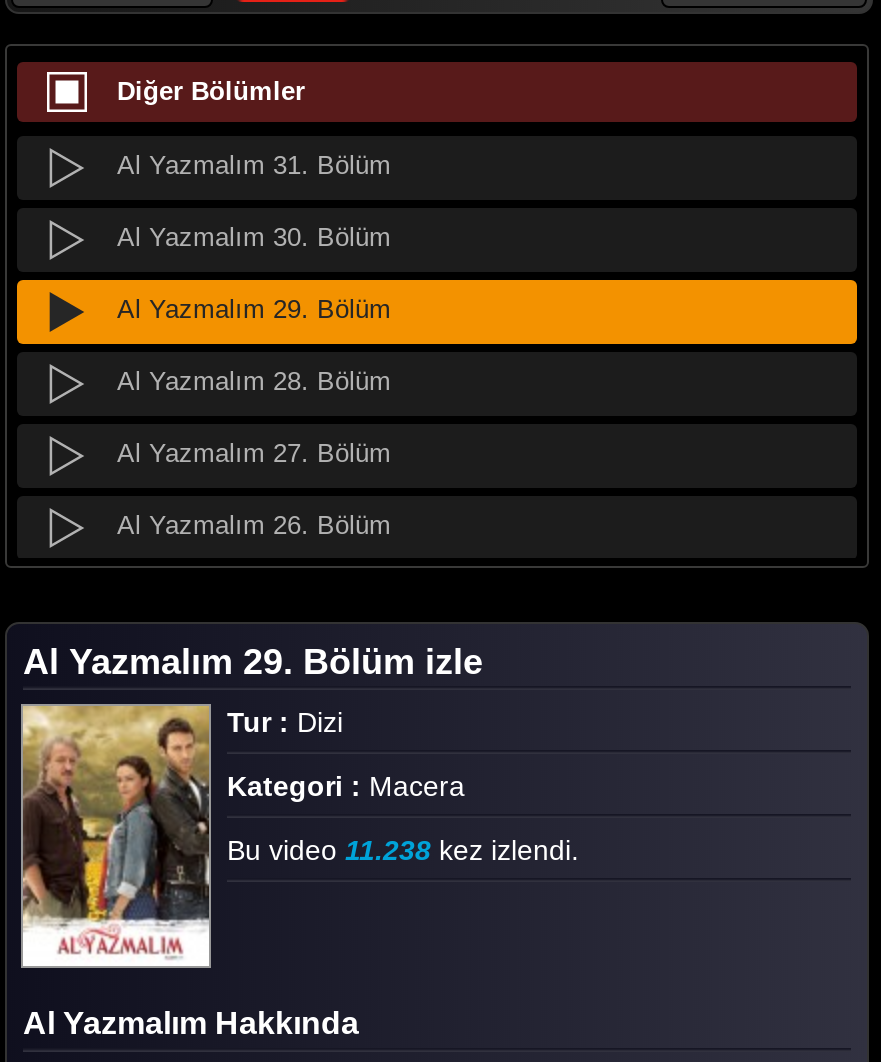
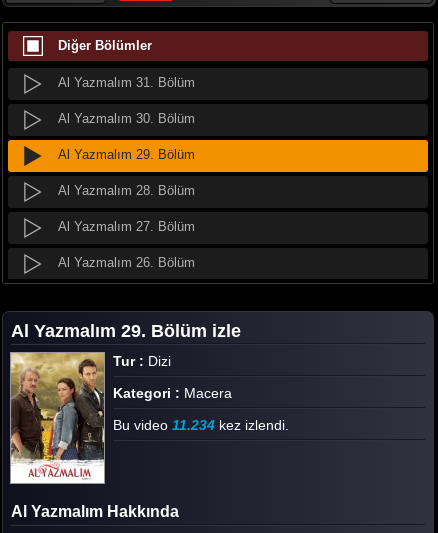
- Bu video 11.238 kez izlendi.
+ Bu video 11.234 kez izlendi.
